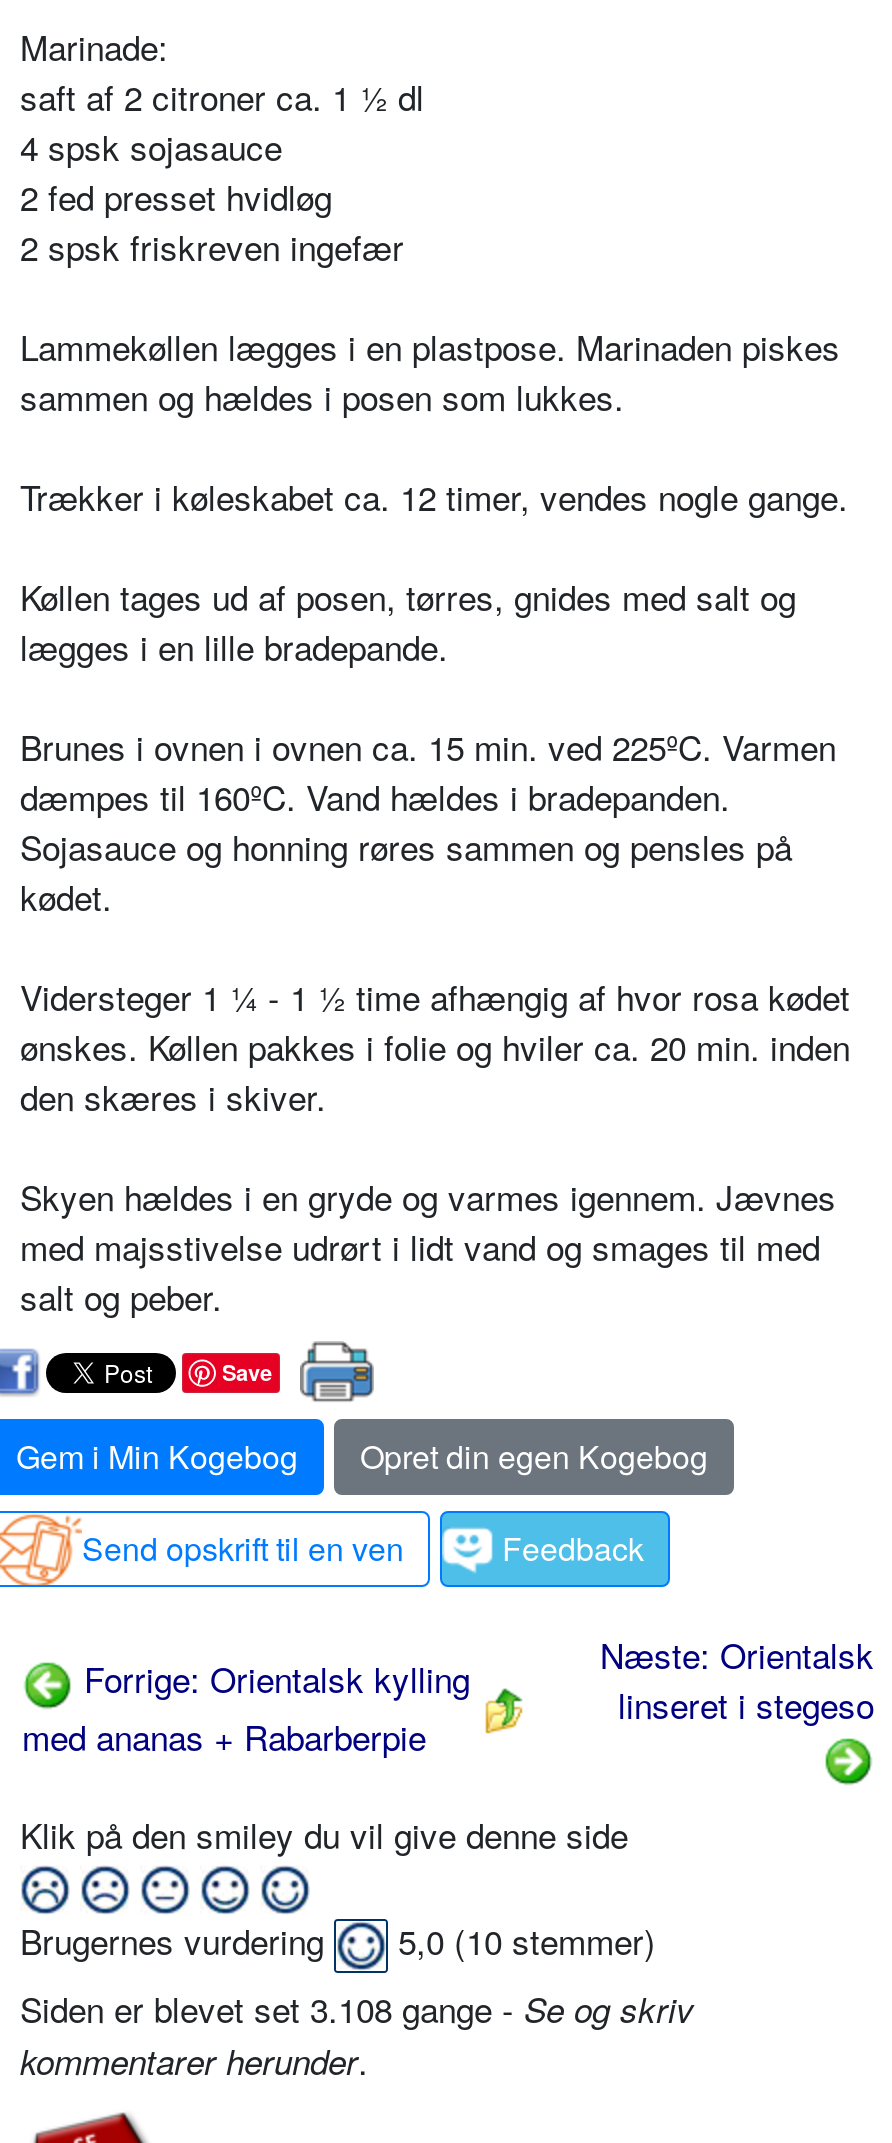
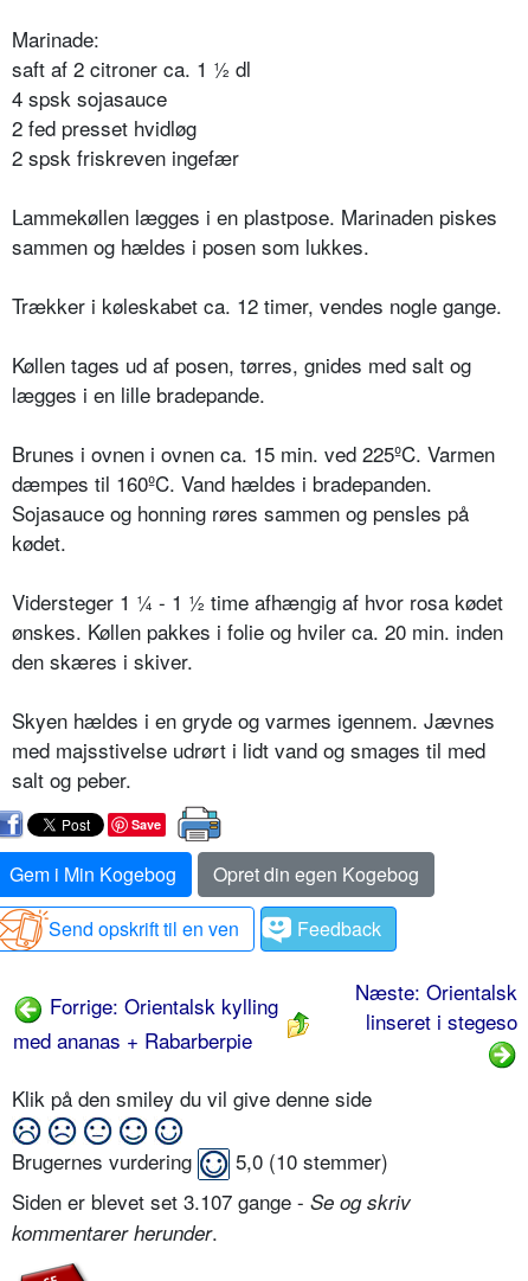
- Siden er blevet set 3.108 gange - Se og skriv
+ Siden er blevet set 3.107 gange - Se og skriv
